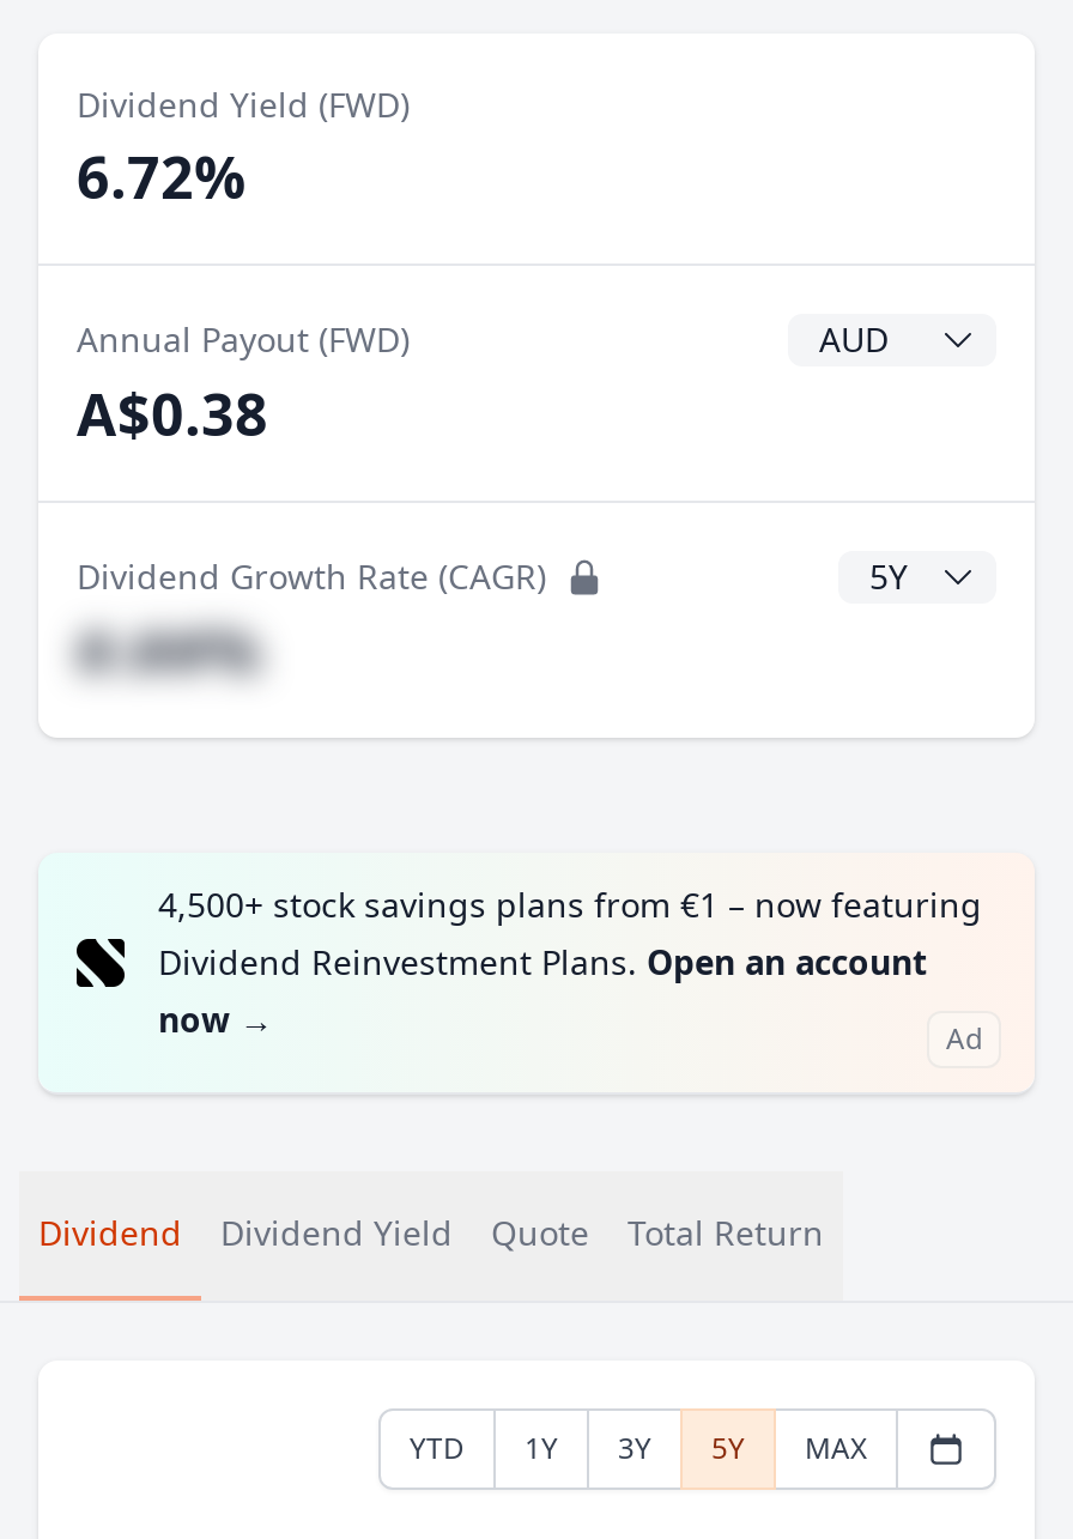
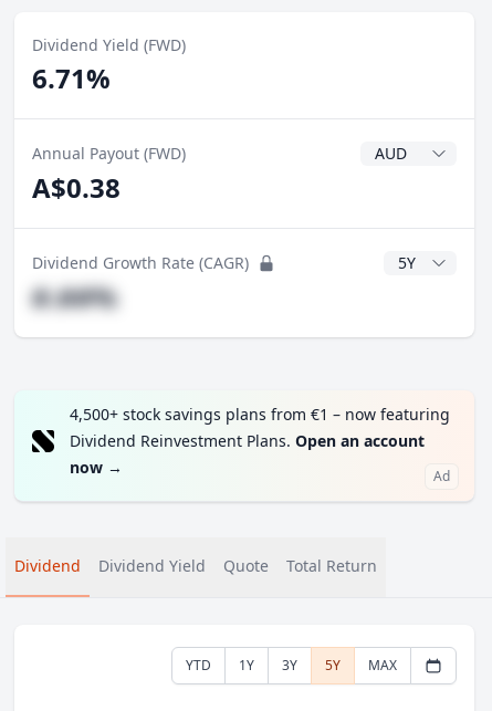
- 6.72%
+ 6.71%
